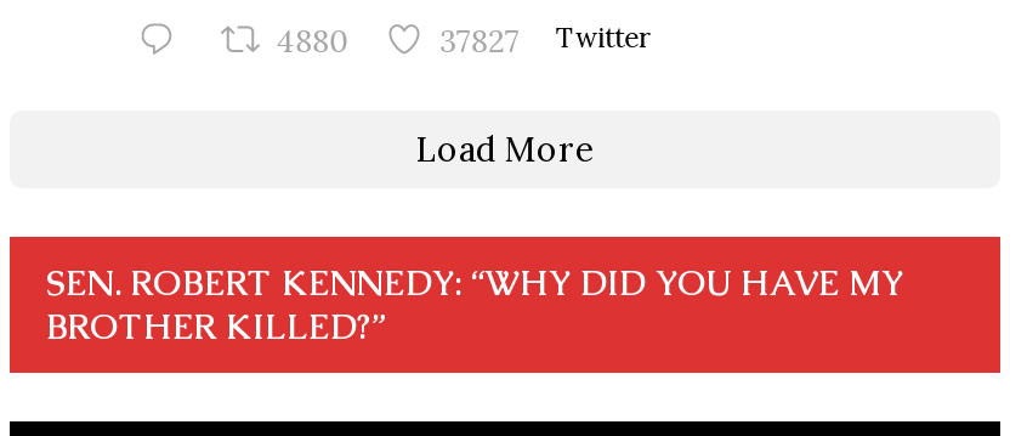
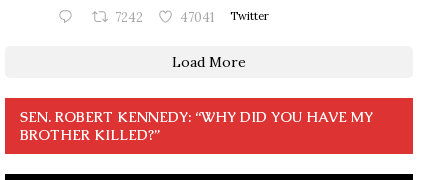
- 4880
- 37827
+ 7242
+ 47041
